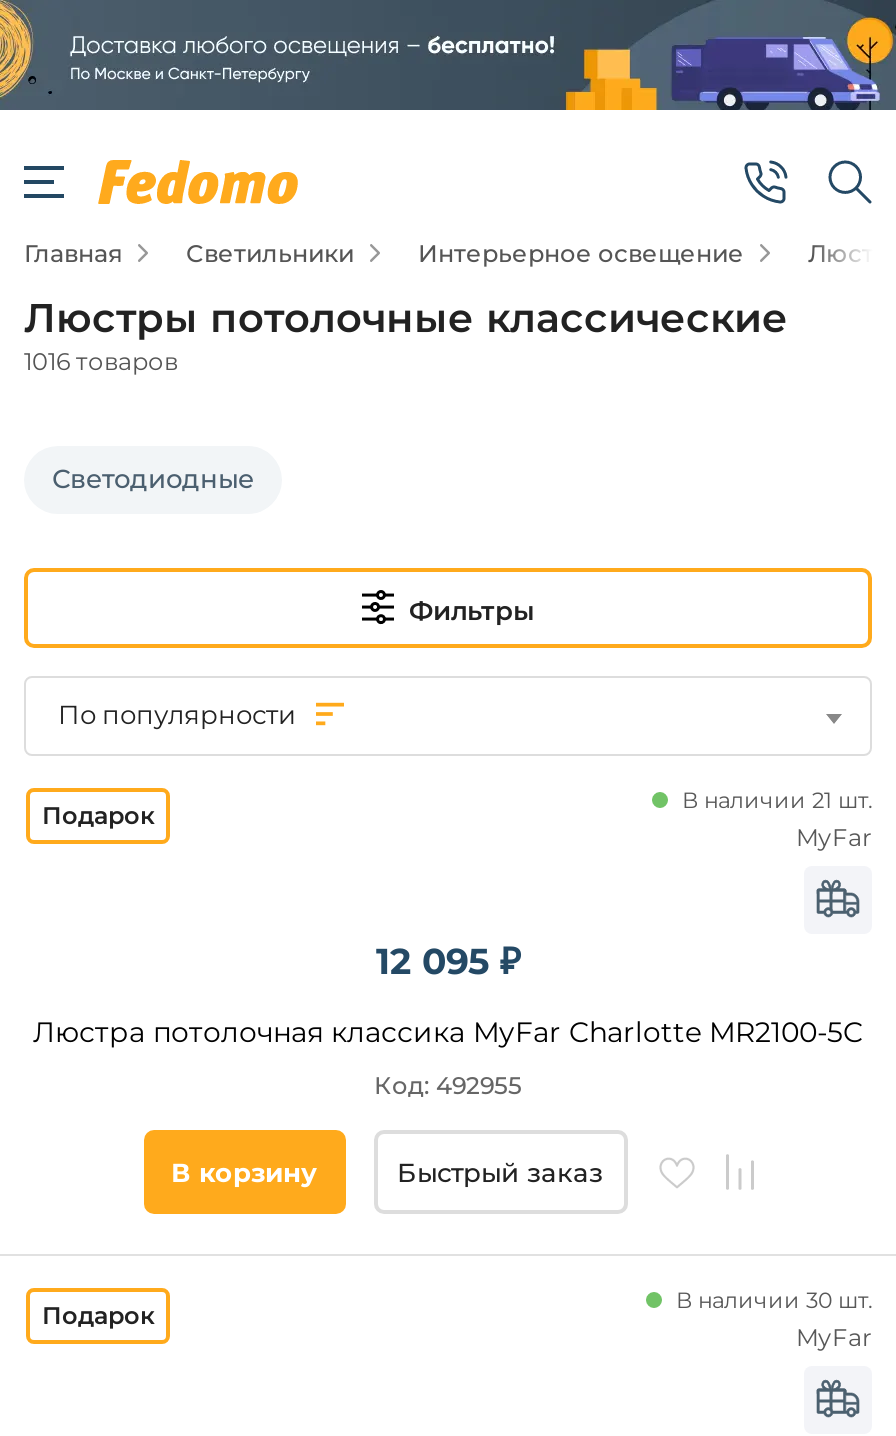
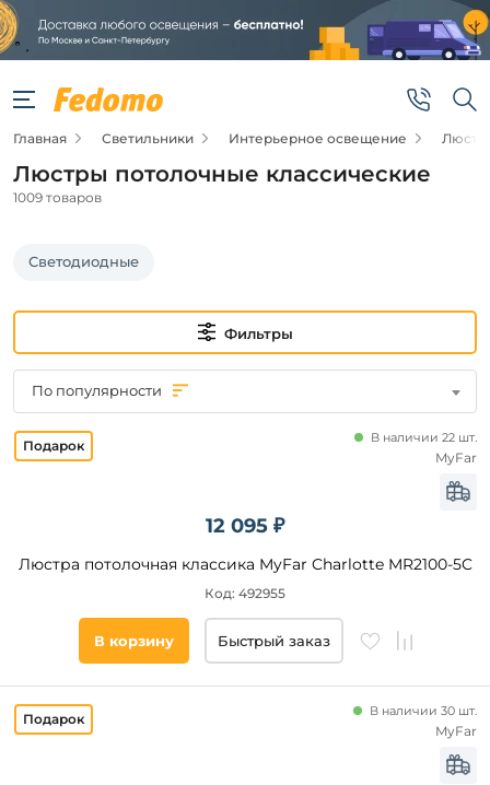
- 1016 товаров
+ 1009 товаров

- В наличии 21 шт.
+ В наличии 22 шт.
